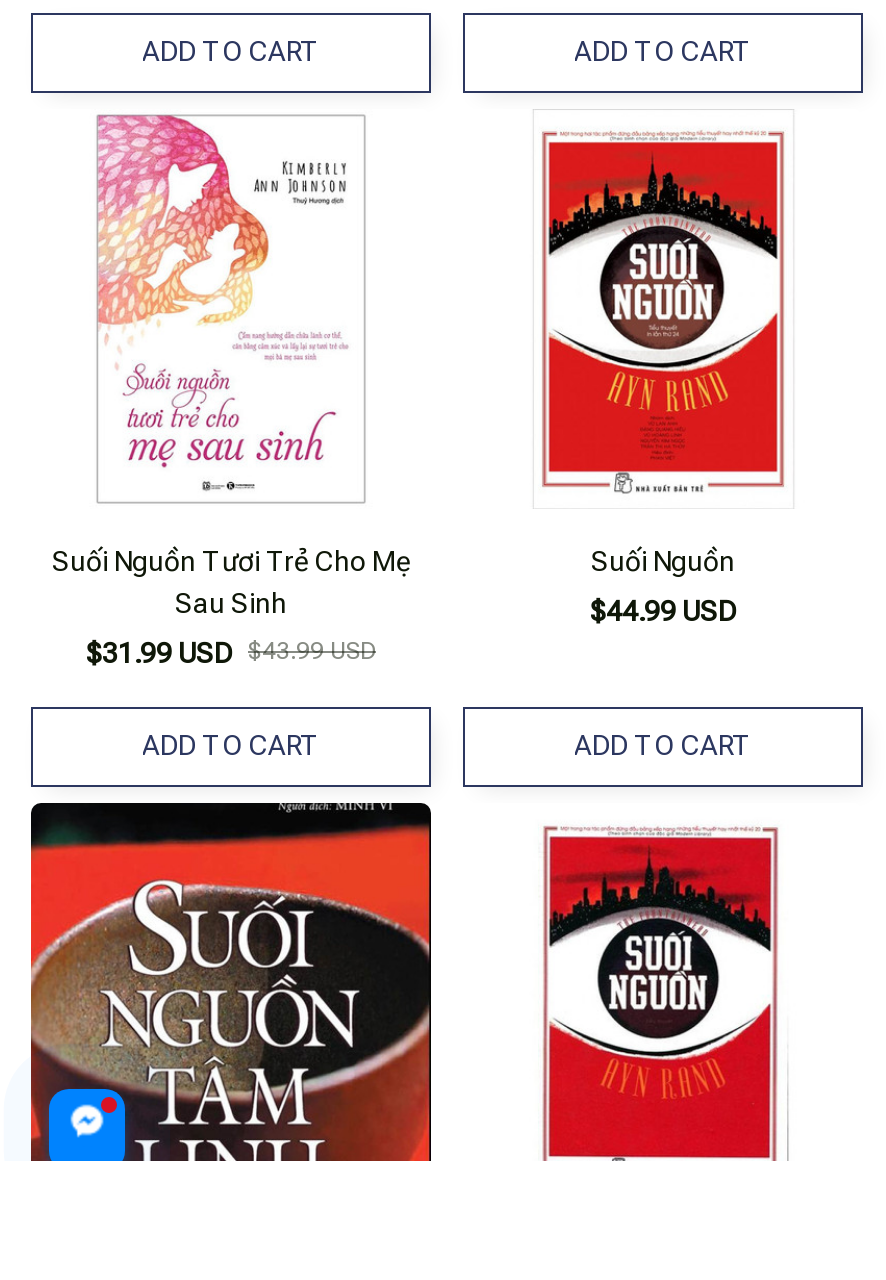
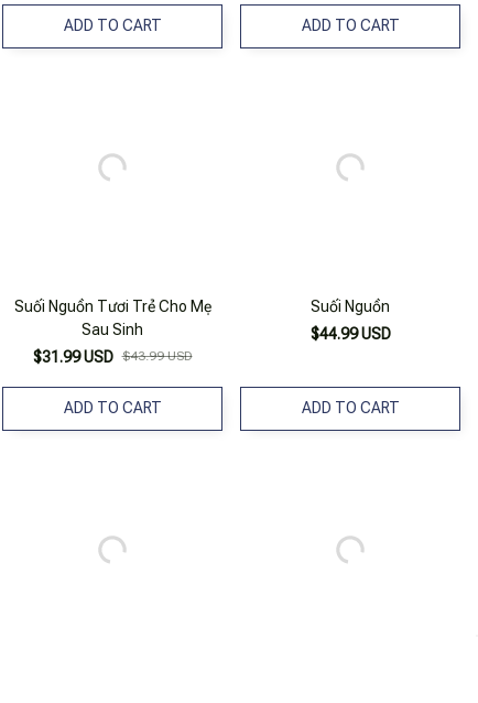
- [image]

- [image]

- [image]

- [image]
